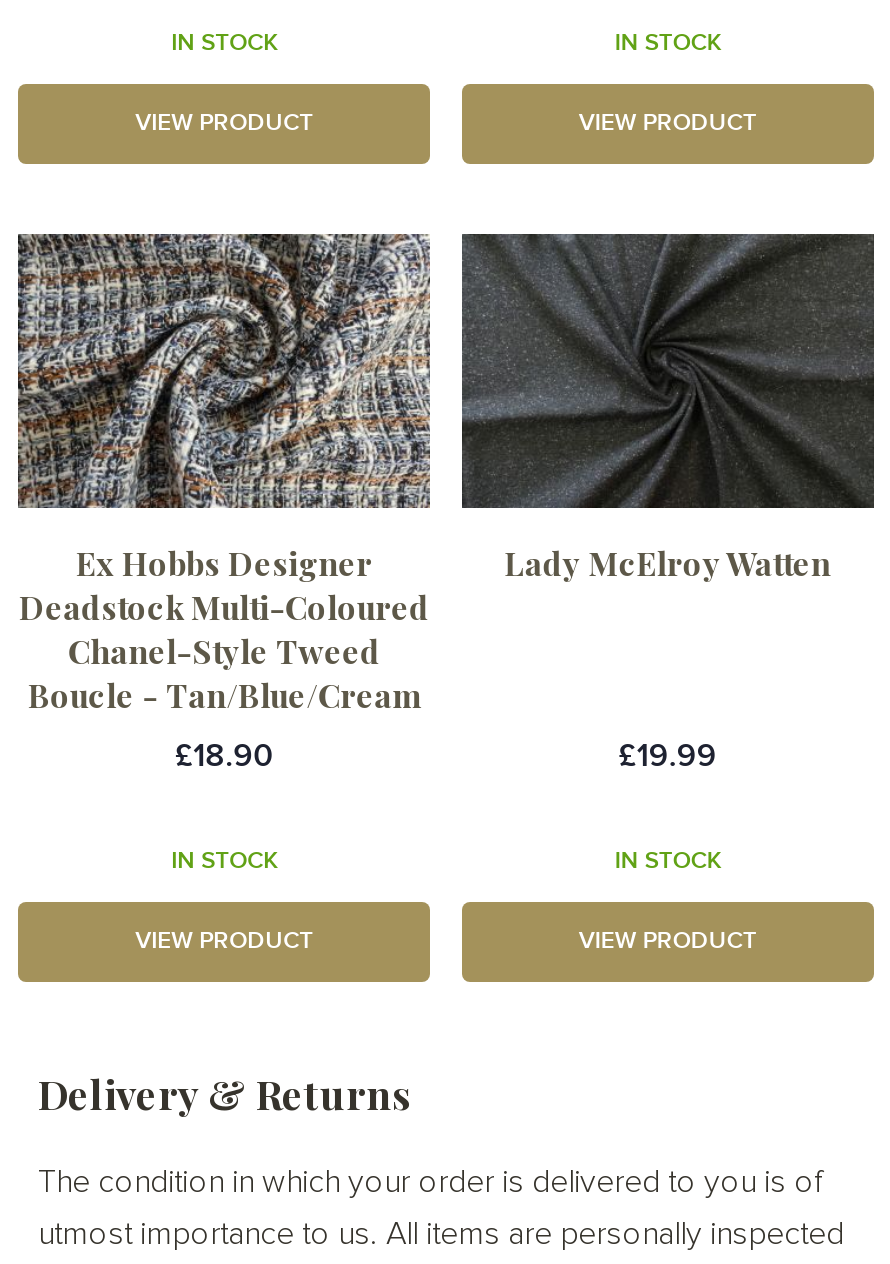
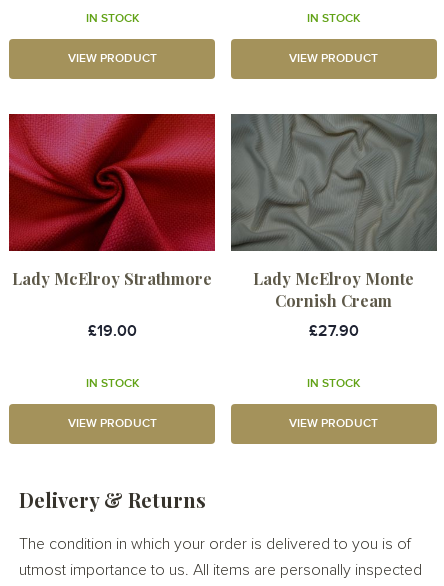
- [image]
- Ex Hobbs Designer
- Deadstock Multi-Coloured
- Chanel-Style Tweed
- Boucle - Tan/Blue/Cream
+ [image]
+ Lady McElroy Strathmore

- [image]
- Lady McElroy Watten
+ [image]
+ Lady McElroy Monte
+ Cornish Cream

- £18.90
+ £19.00

- £19.99
+ £27.90
